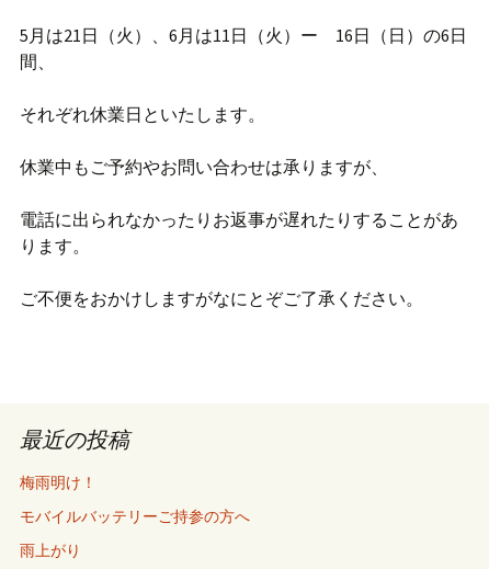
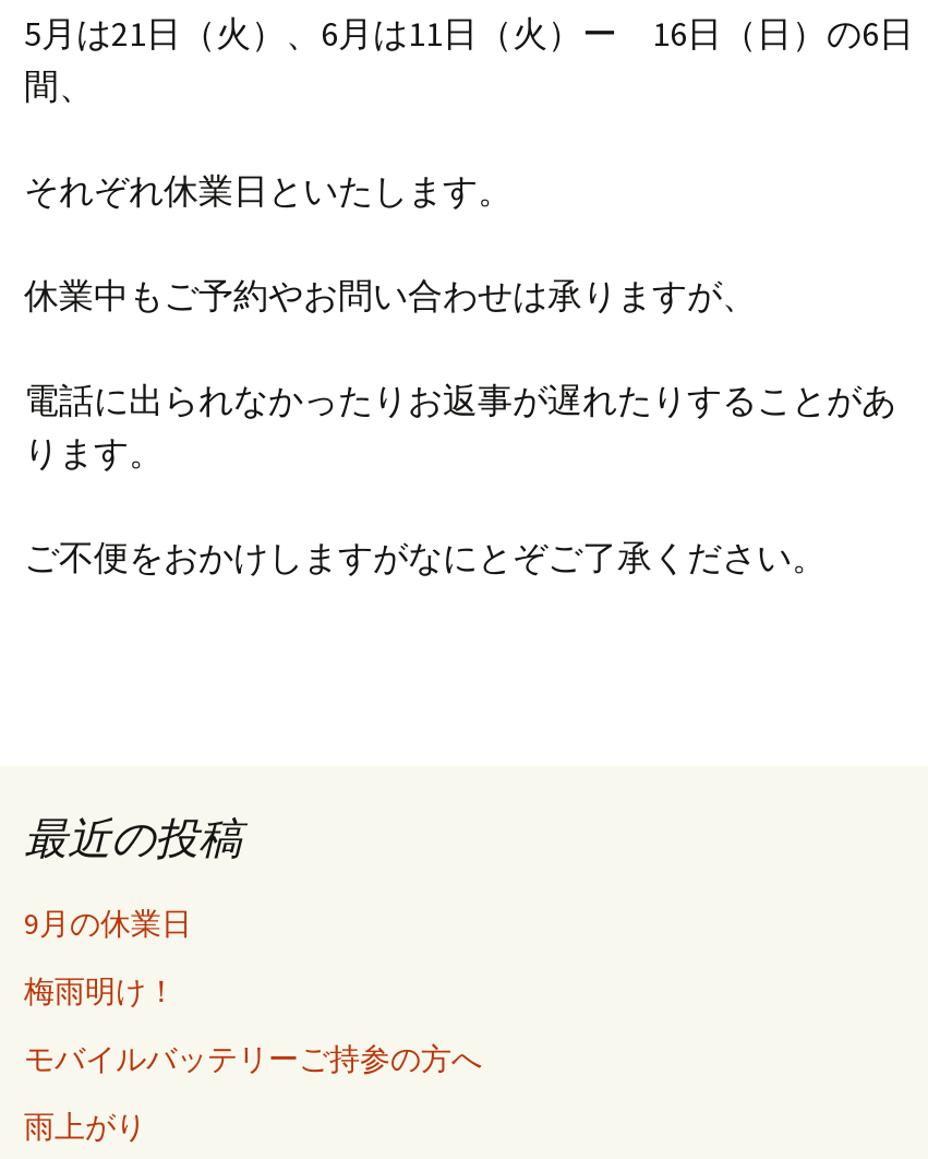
+ 9月の休業日
